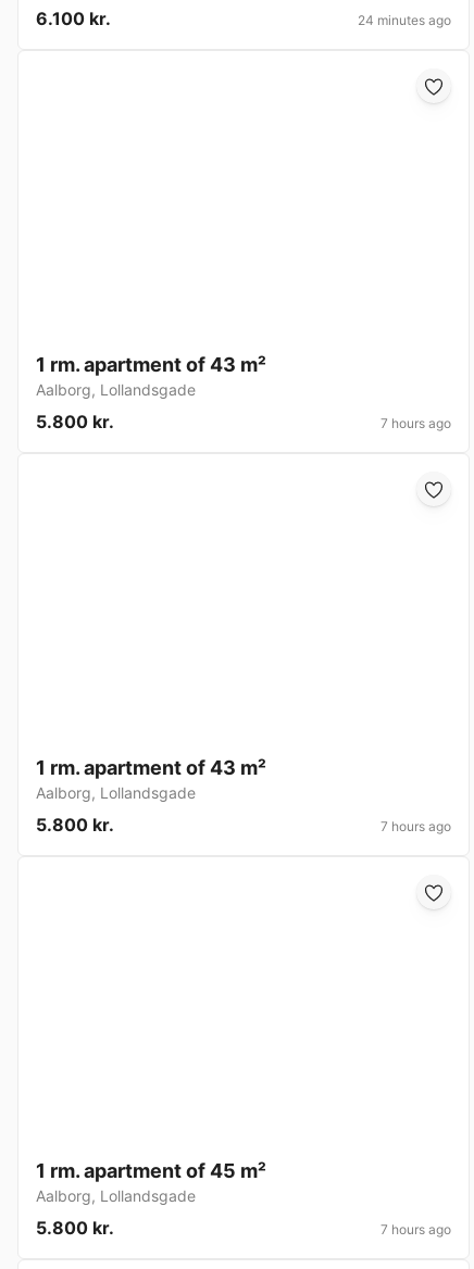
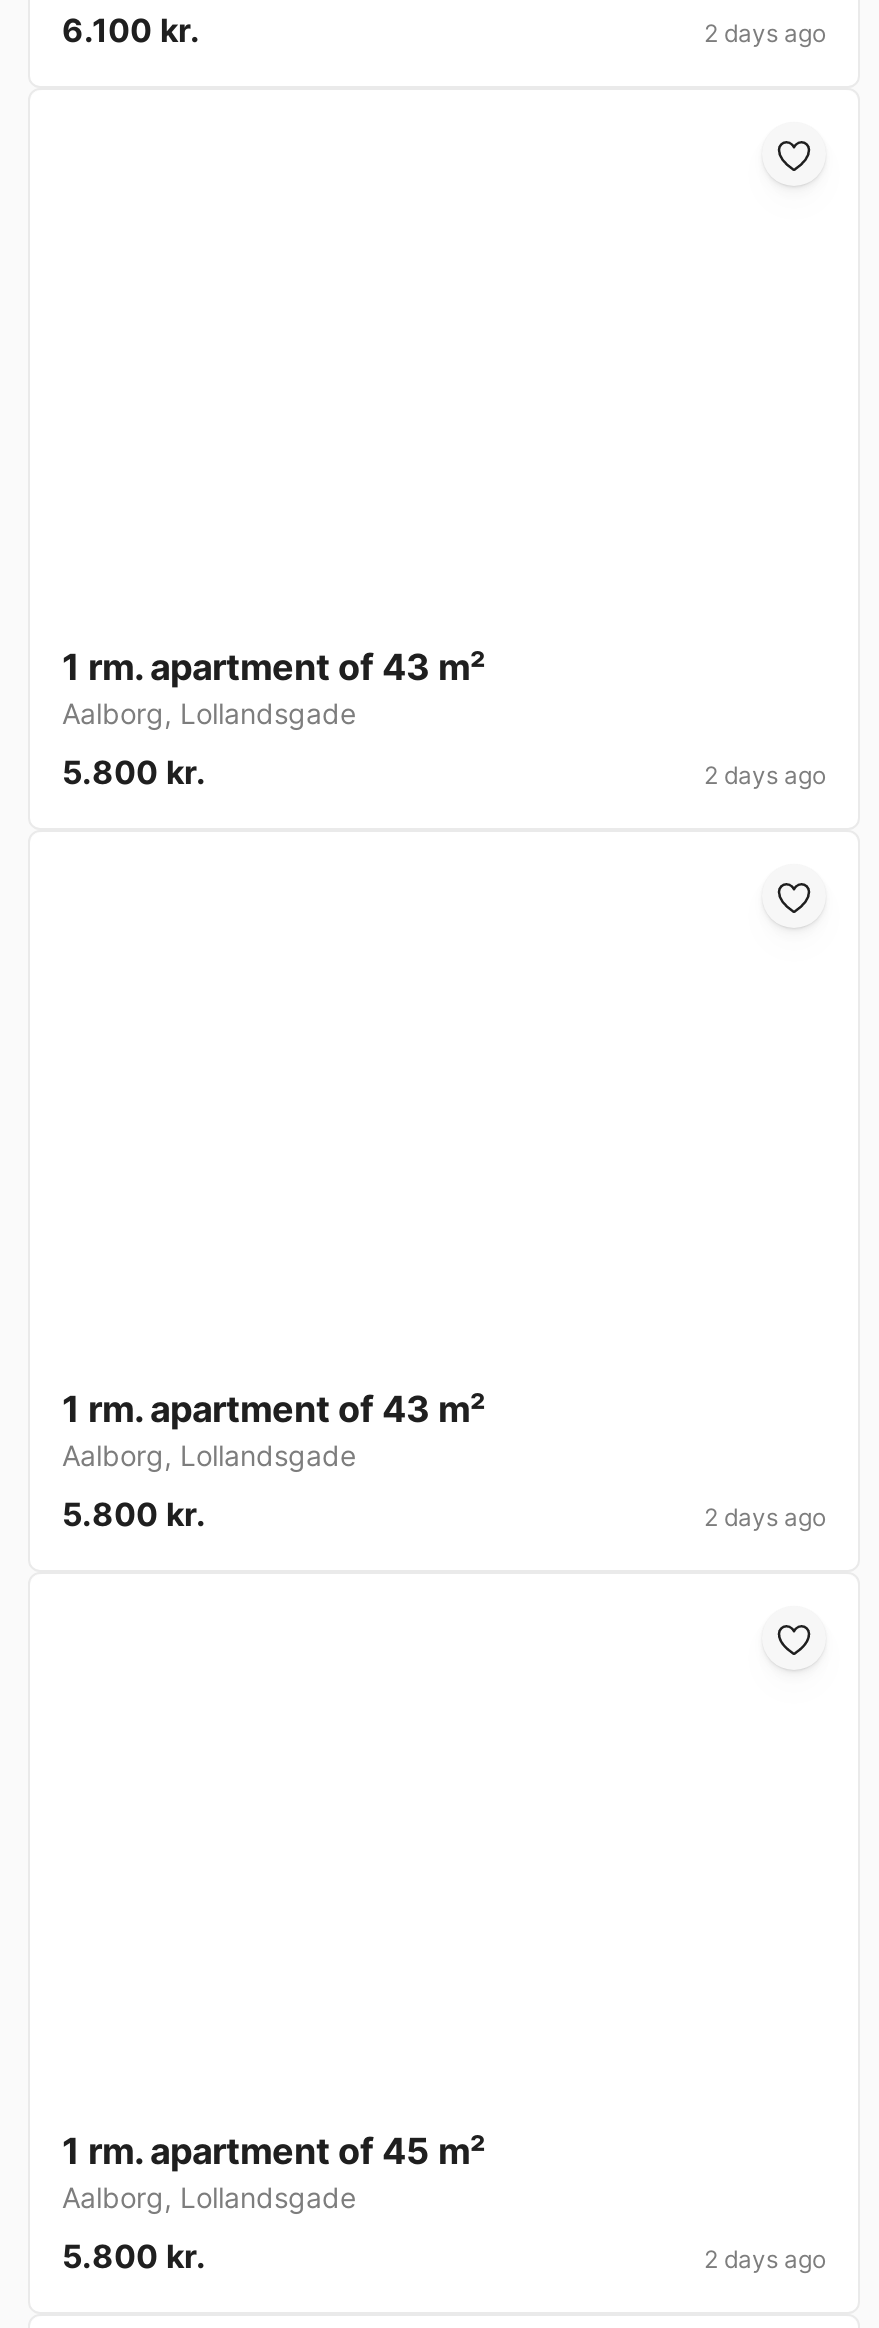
- 24 minutes ago
+ 2 days ago

- 7 hours ago
+ 2 days ago

- 7 hours ago
+ 2 days ago

- 7 hours ago
+ 2 days ago
